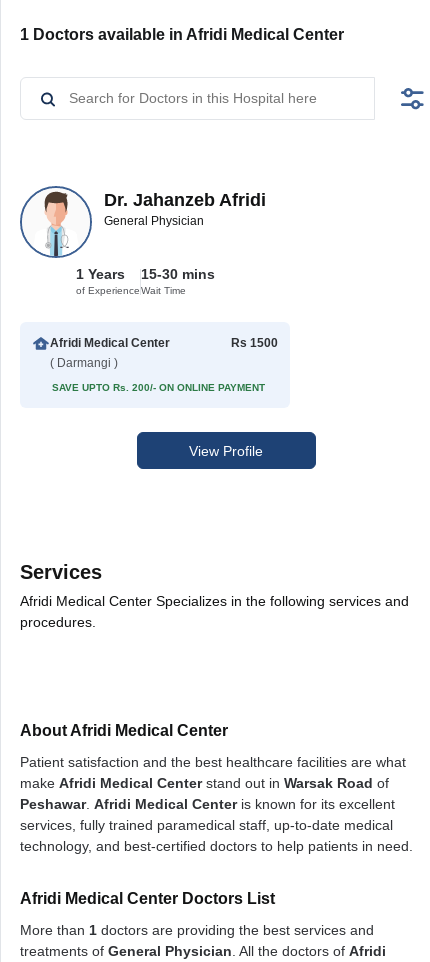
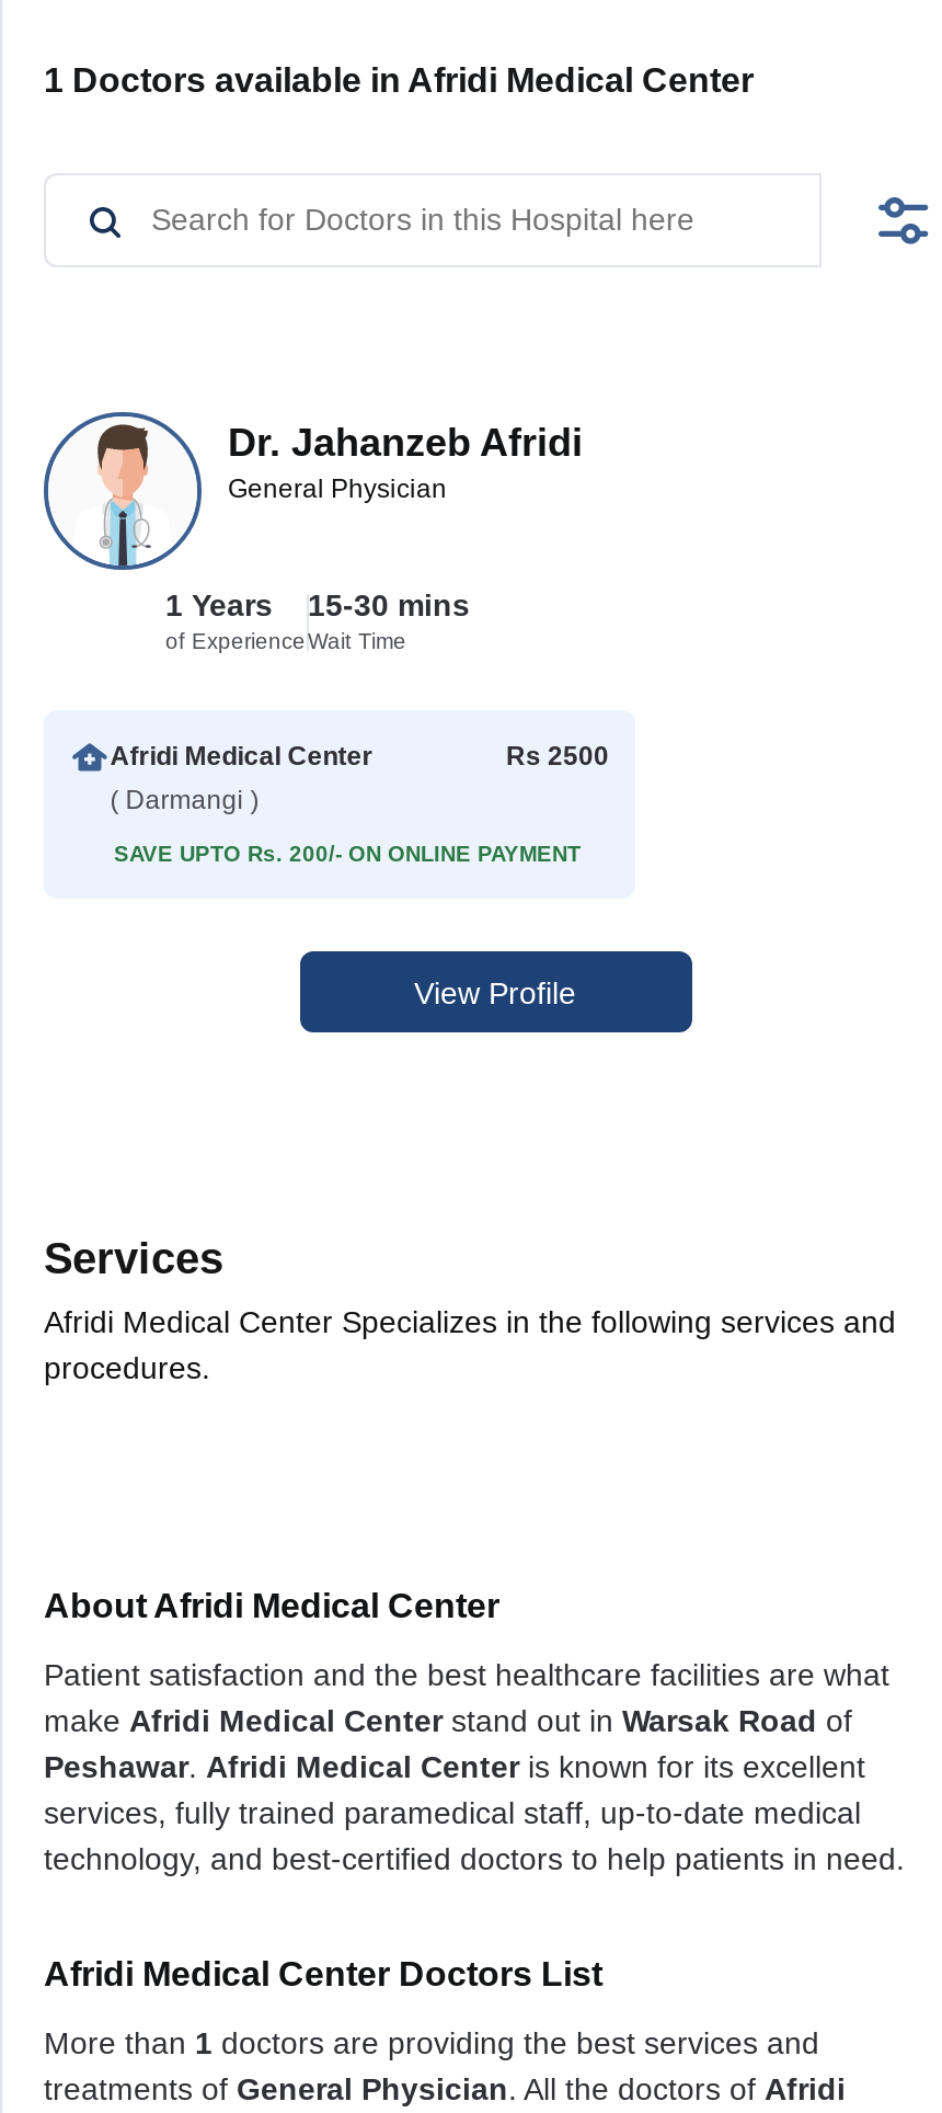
- Rs 1500
+ Rs 2500
